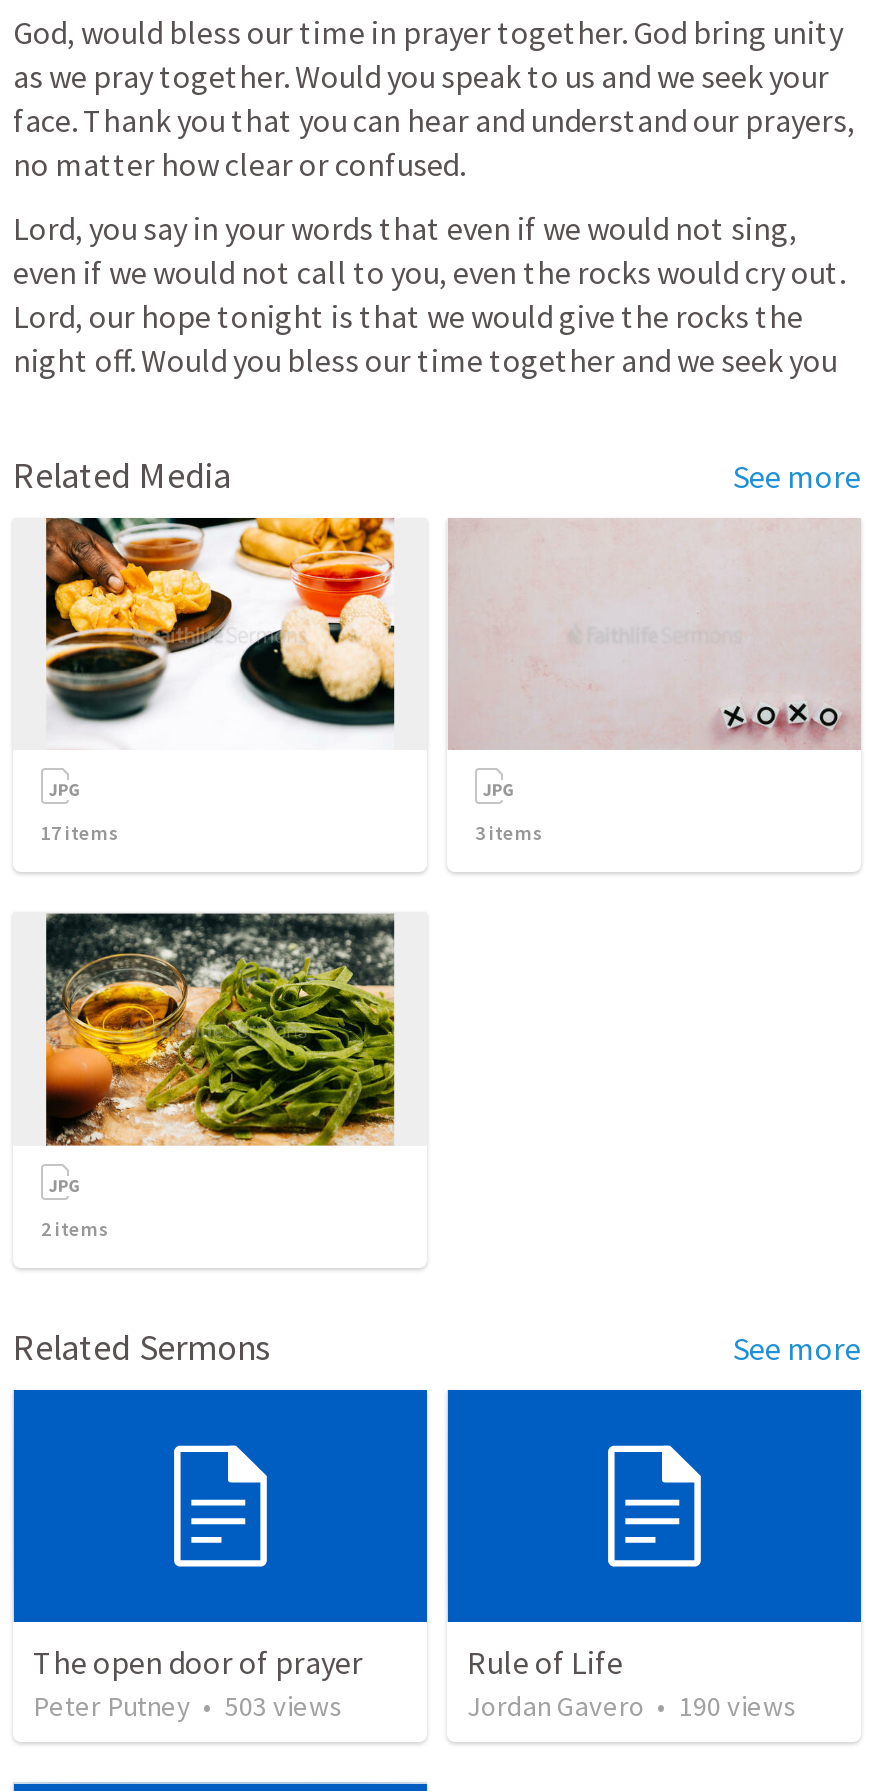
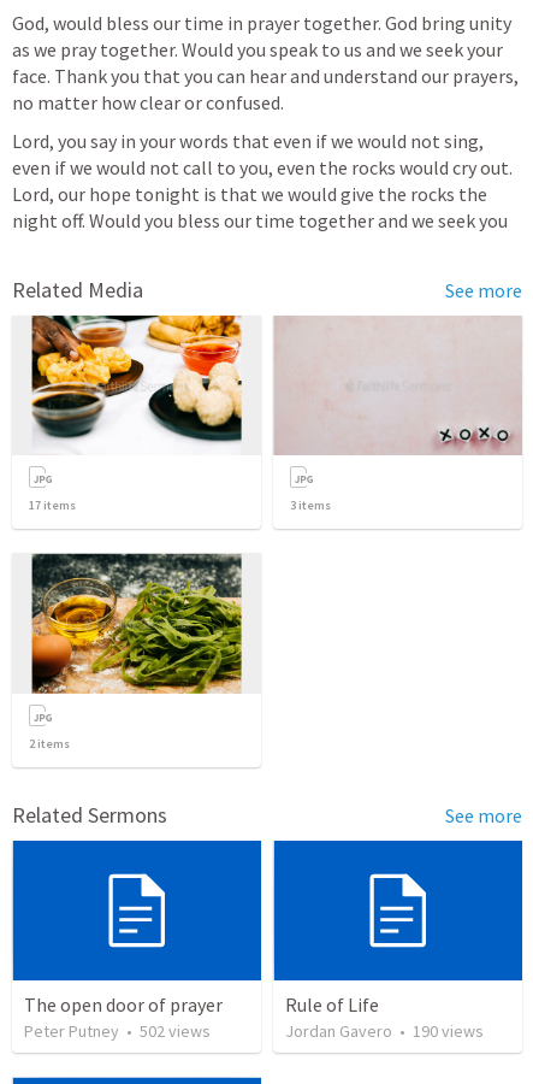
- Peter Putney • 503 views
+ Peter Putney • 502 views
